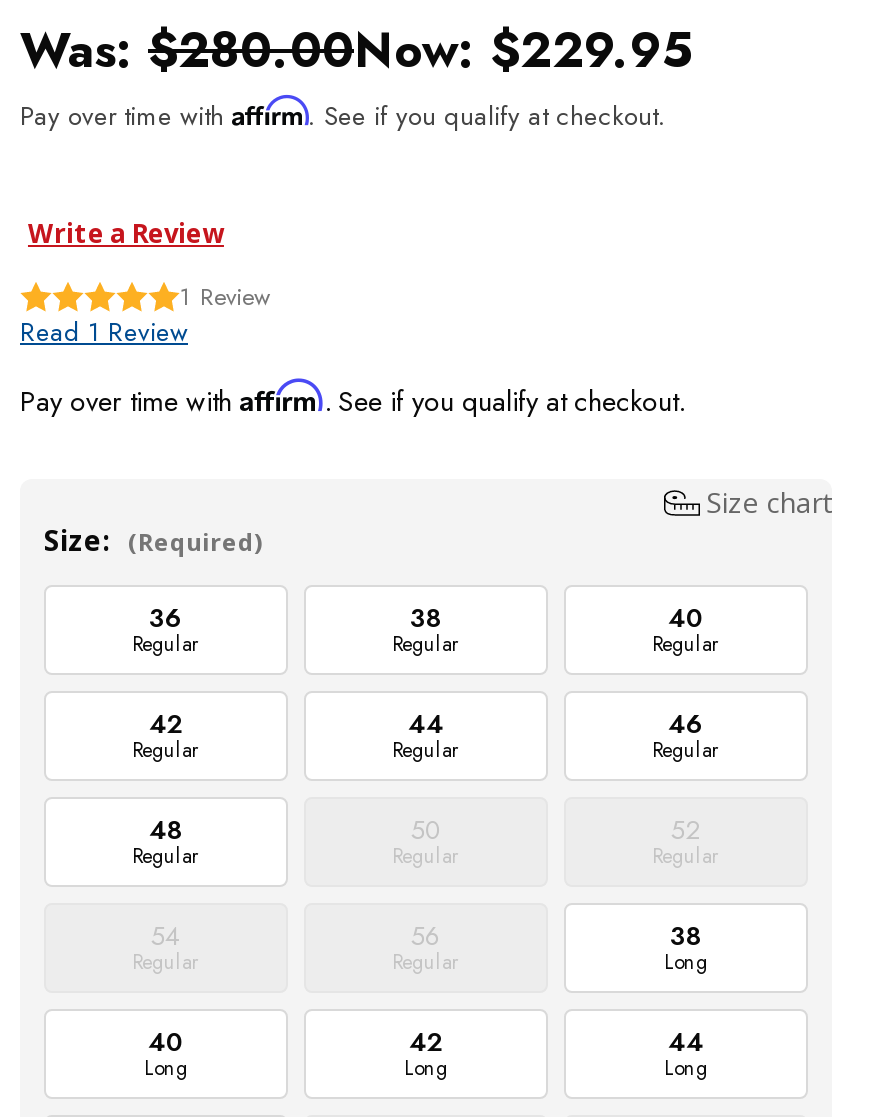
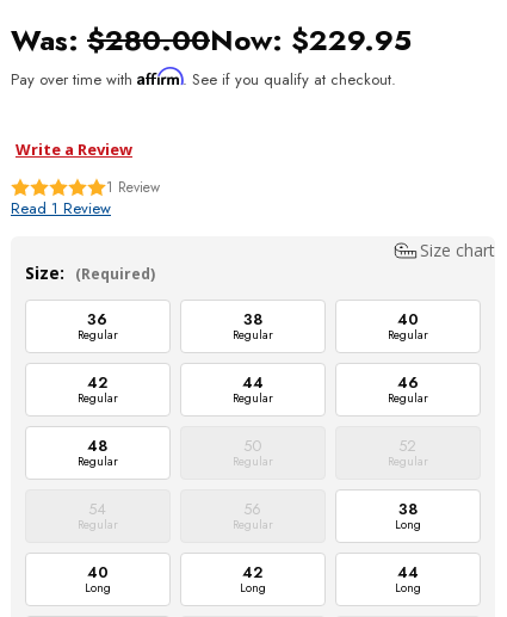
- Pay over time with Affirm. See if you qualify at checkout.
